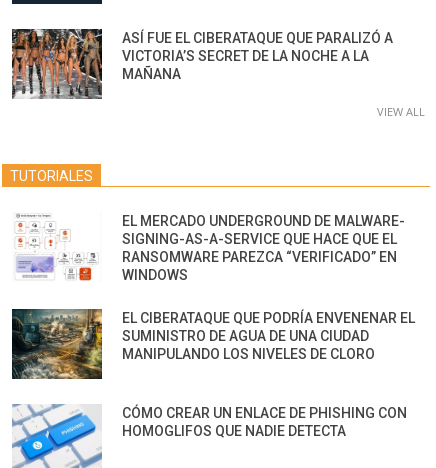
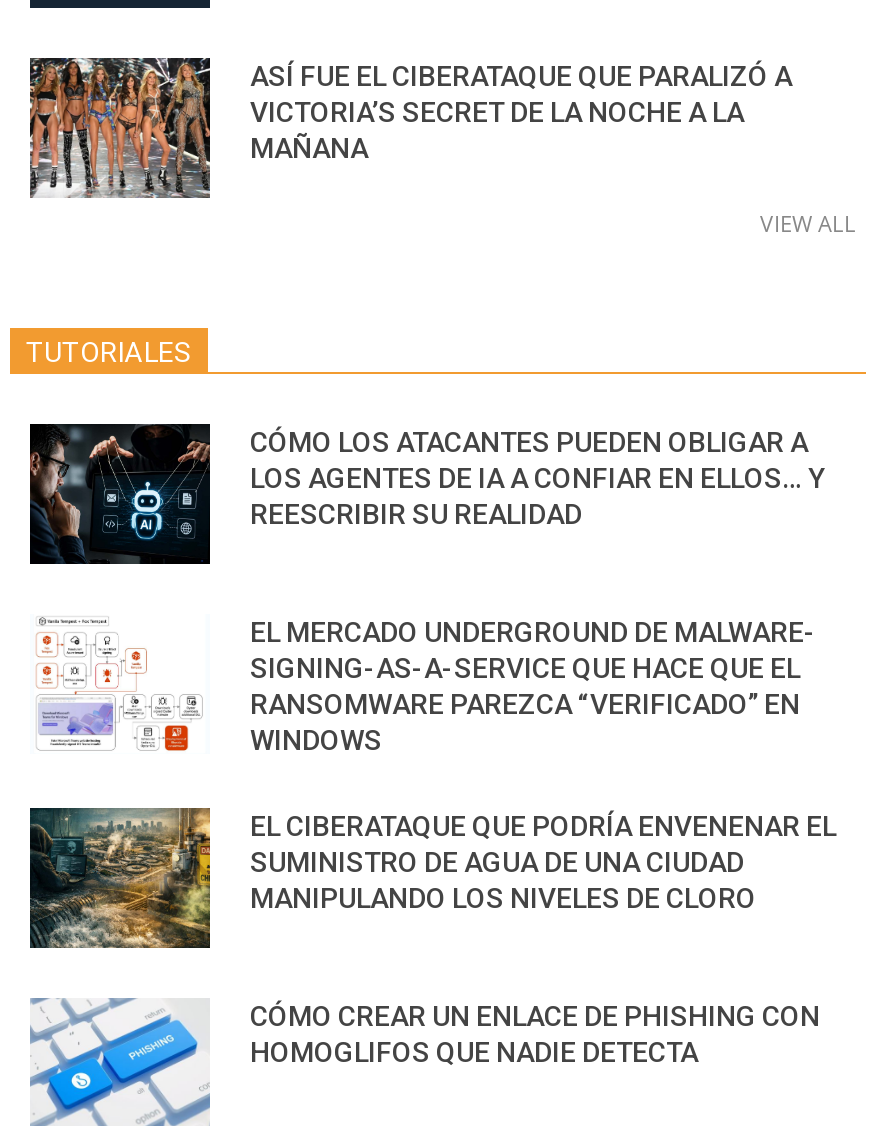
+ [image]
+ CÓMO LOS ATACANTES PUEDEN OBLIGAR A
+ LOS AGENTES DE IA A CONFIAR EN ELLOS… Y
+ REESCRIBIR SU REALIDAD
